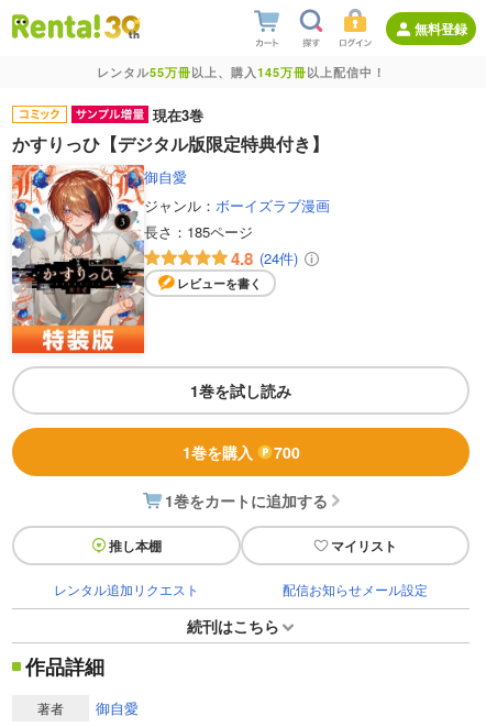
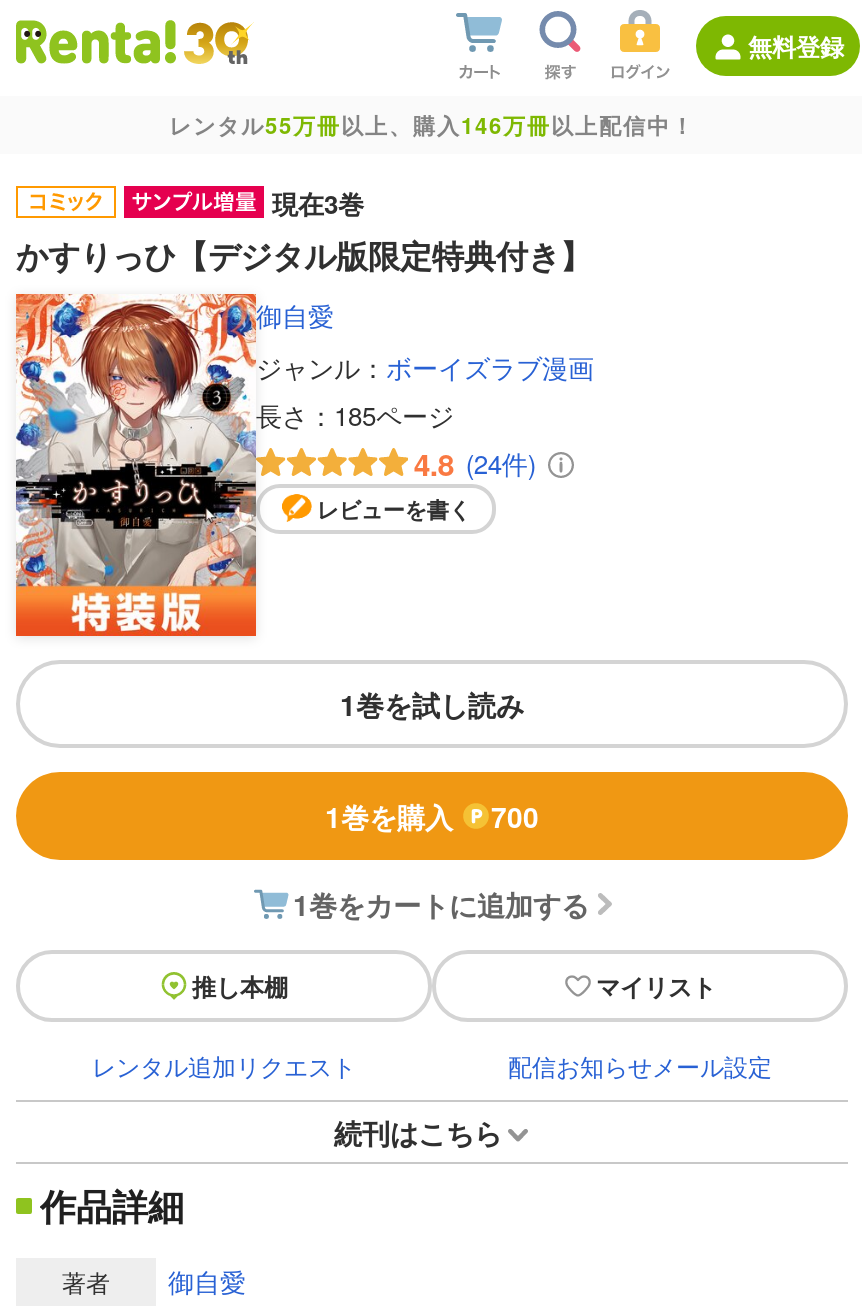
- レンタル55万冊以上、購入145万冊以上配信中！
+ レンタル55万冊以上、購入146万冊以上配信中！
